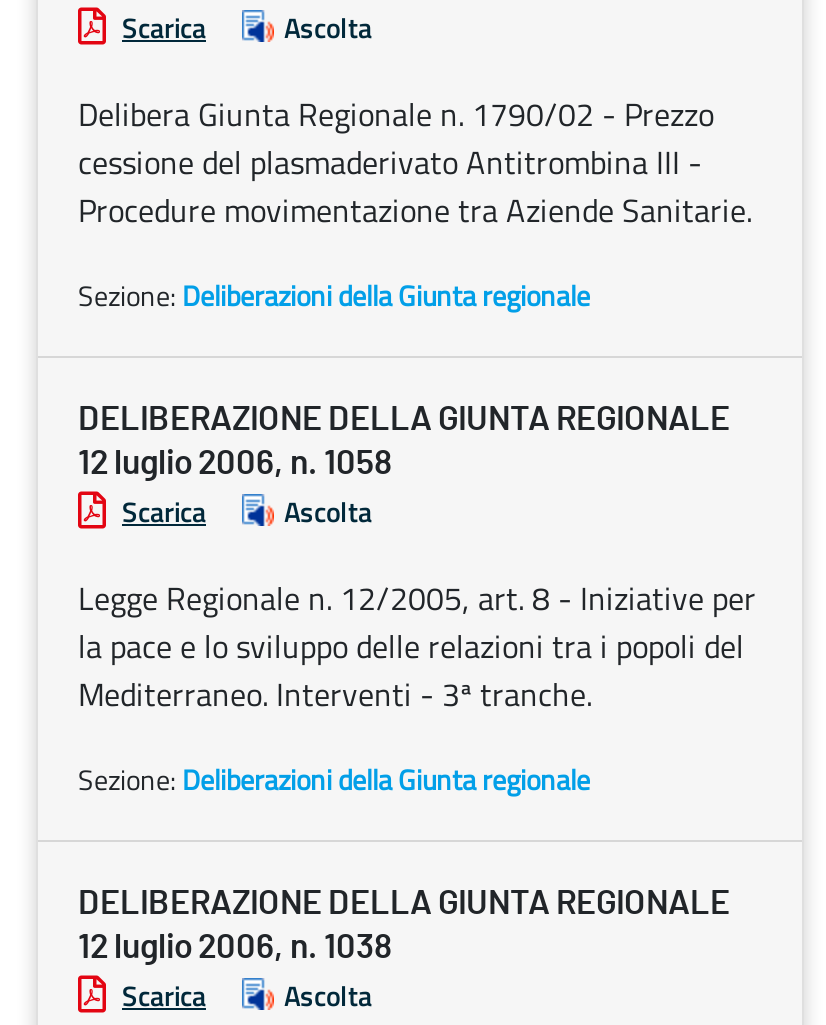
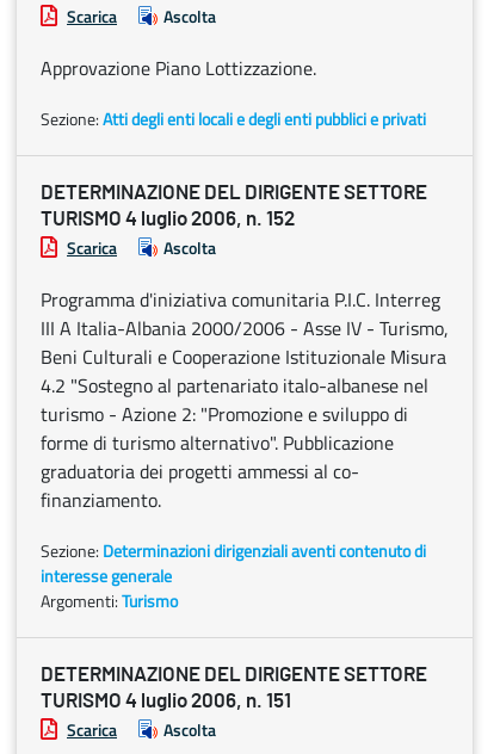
- Delibera Giunta Regionale n. 1790/02 - Prezzo
- cessione del plasmaderivato Antitrombina III -
- Procedure movimentazione tra Aziende Sanitarie.
+ Approvazione Piano Lottizzazione.

- Sezione: Deliberazioni della Giunta regionale
+ Sezione: Atti degli enti locali e degli enti pubblici e privati

- DELIBERAZIONE DELLA GIUNTA REGIONALE
- 12 luglio 2006, n. 1058
+ DETERMINAZIONE DEL DIRIGENTE SETTORE
+ TURISMO 4 luglio 2006, n. 152

moved up: Scarica | Ascolta

- Legge Regionale n. 12/2005, art. 8 - Iniziative per
- la pace e lo sviluppo delle relazioni tra i popoli del
- Mediterraneo. Interventi - 3ª tranche.
+ Programma d'iniziativa comunitaria P.I.C. Interreg
+ III A Italia-Albania 2000/2006 - Asse IV - Turismo,
+ Beni Culturali e Cooperazione Istituzionale Misura
+ 4.2 "Sostegno al partenariato italo-albanese nel
+ turismo - Azione 2: "Promozione e sviluppo di
+ forme di turismo alternativo". Pubblicazione
+ graduatoria dei progetti ammessi al co-
+ finanziamento.

- Sezione: Deliberazioni della Giunta regionale
+ Sezione: Determinazioni dirigenziali aventi contenuto di
+ interesse generale
+ Argomenti: Turismo

- DELIBERAZIONE DELLA GIUNTA REGIONALE
- 12 luglio 2006, n. 1038
+ DETERMINAZIONE DEL DIRIGENTE SETTORE
+ TURISMO 4 luglio 2006, n. 151
